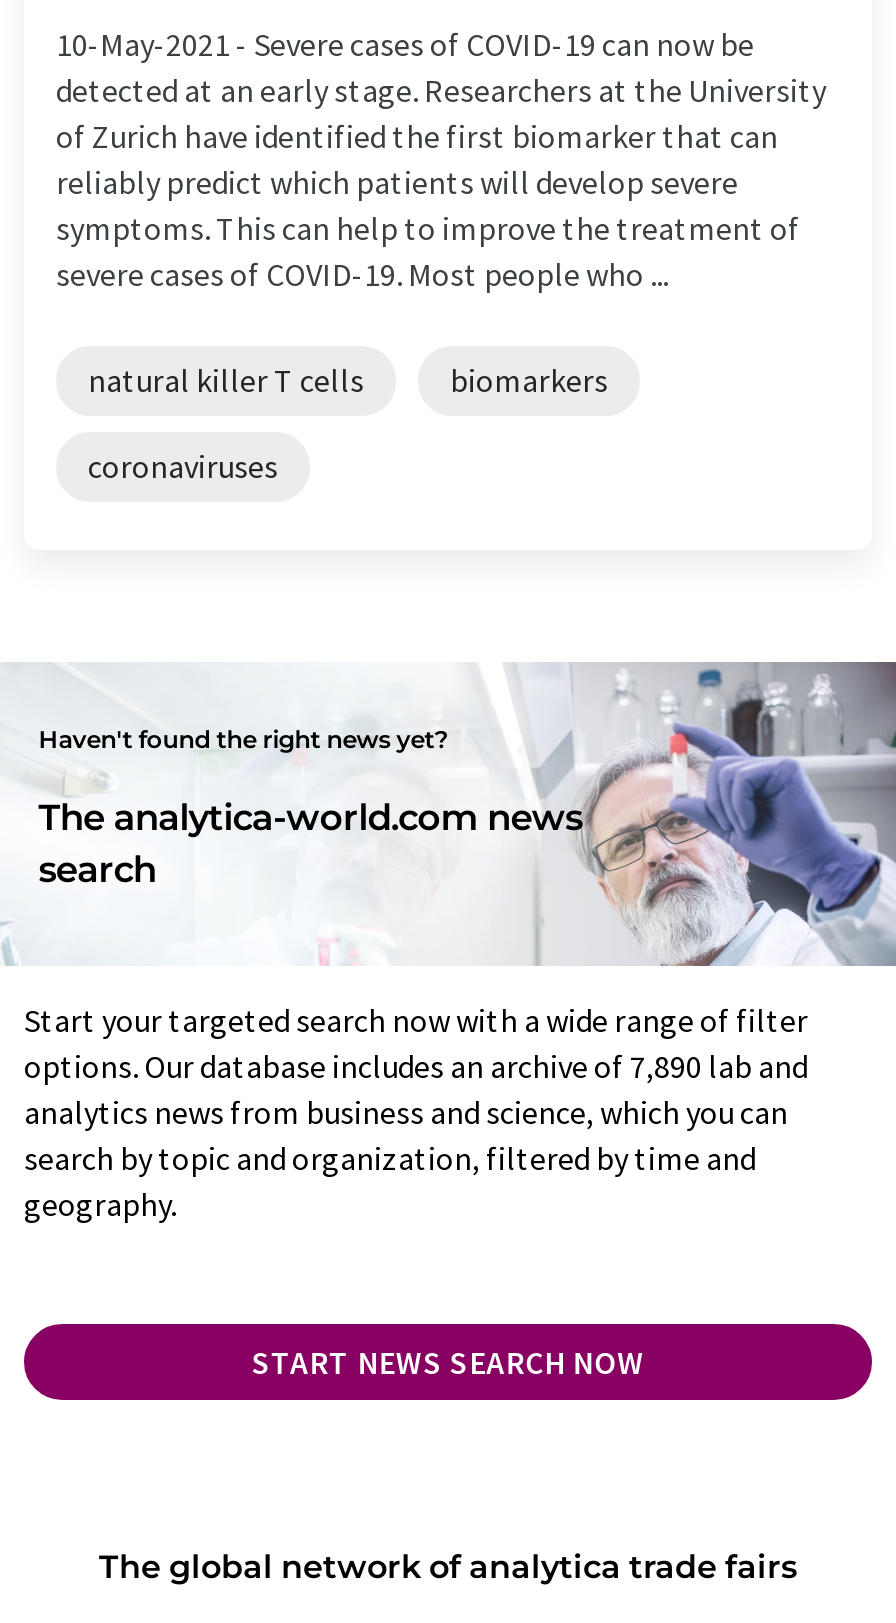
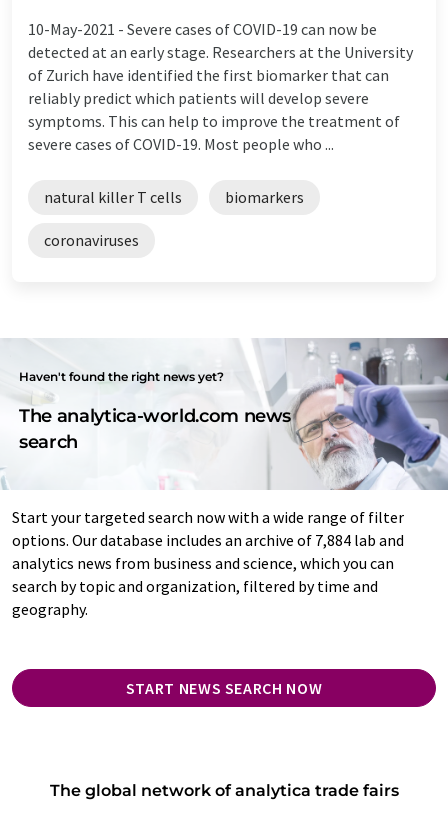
- options. Our database includes an archive of 7,890 lab and
+ options. Our database includes an archive of 7,884 lab and
